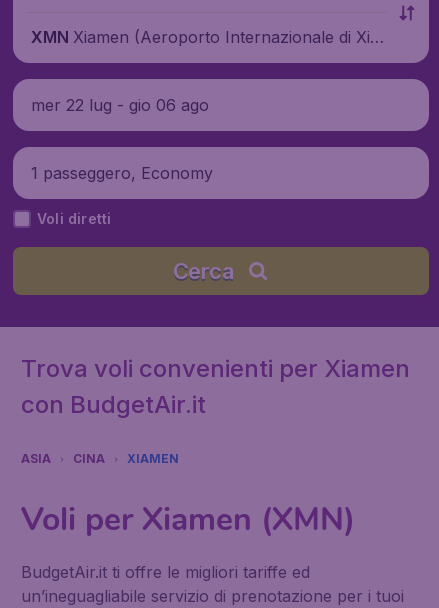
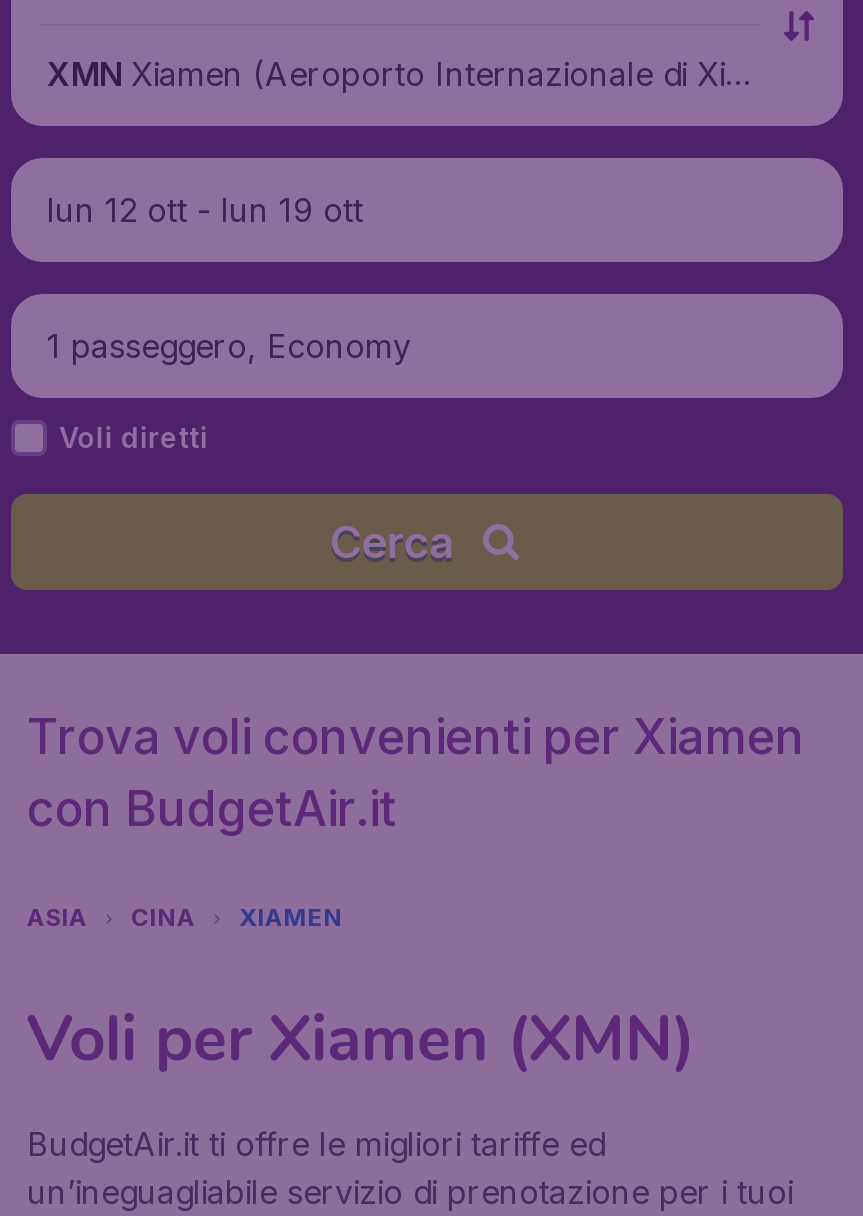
- mer 22 lug - gio 06 ago
+ lun 12 ott - lun 19 ott
